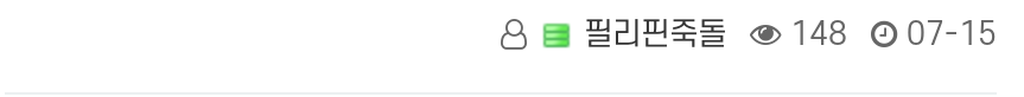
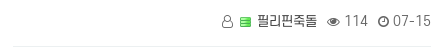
- 필리핀죽돌 148 07-15
+ 필리핀죽돌 114 07-15
